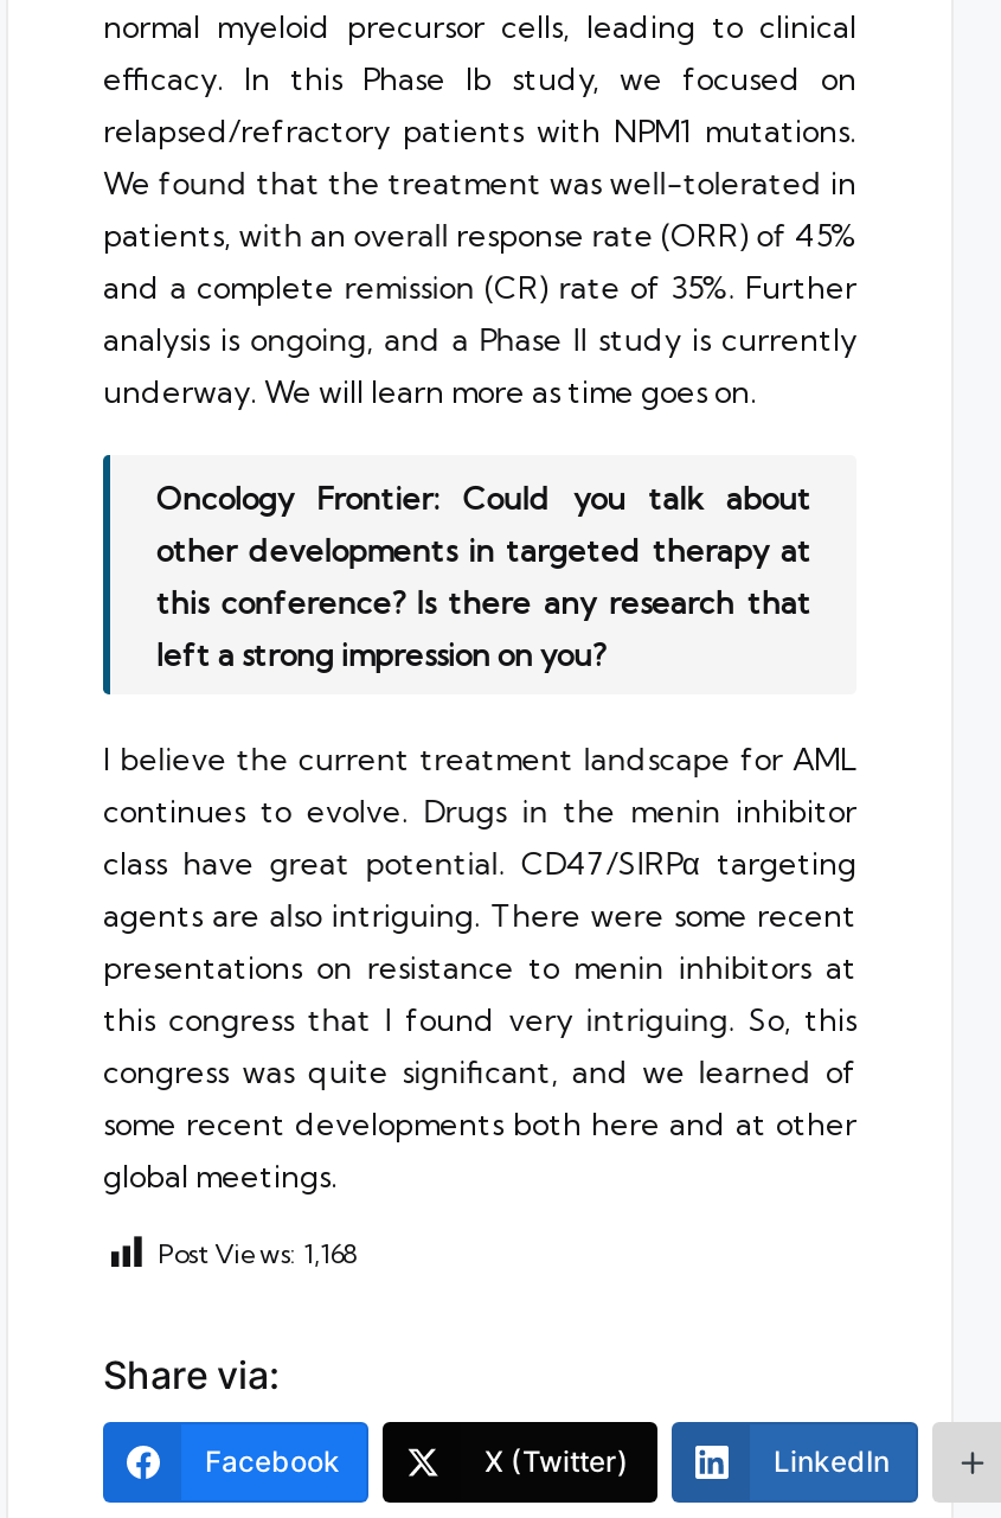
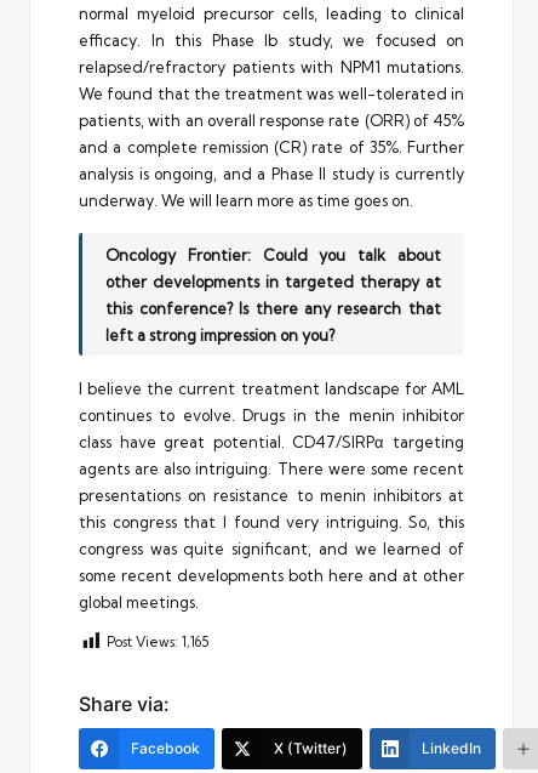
- Post Views: 1,168
+ Post Views: 1,165
